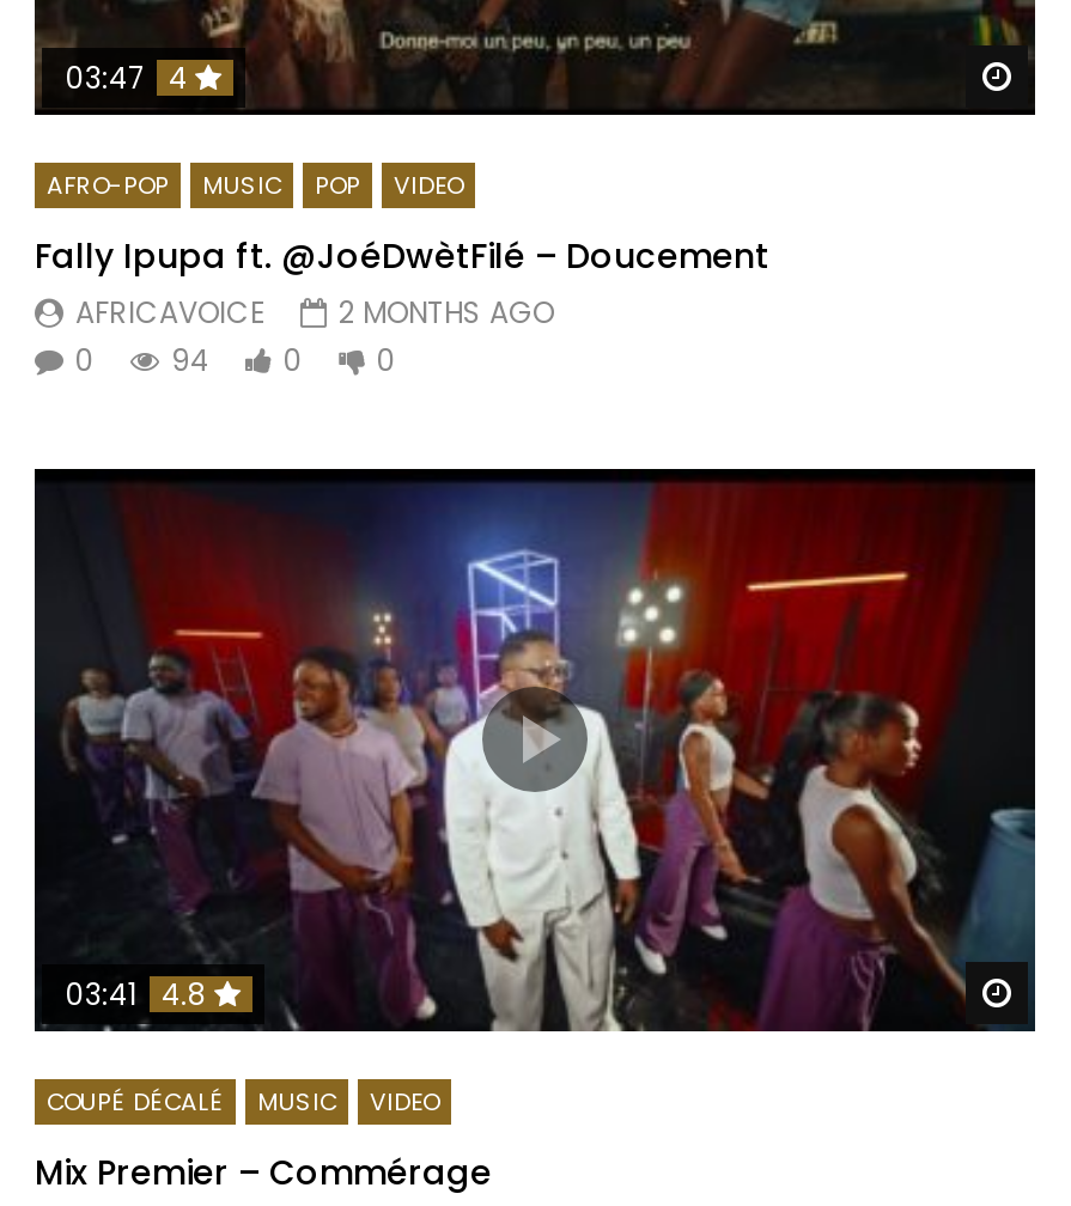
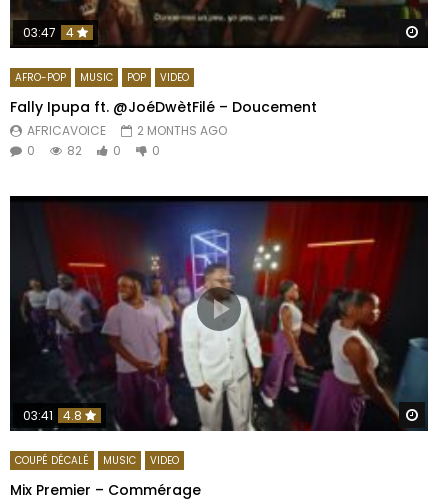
- 0 94 0 0
+ 0 82 0 0
